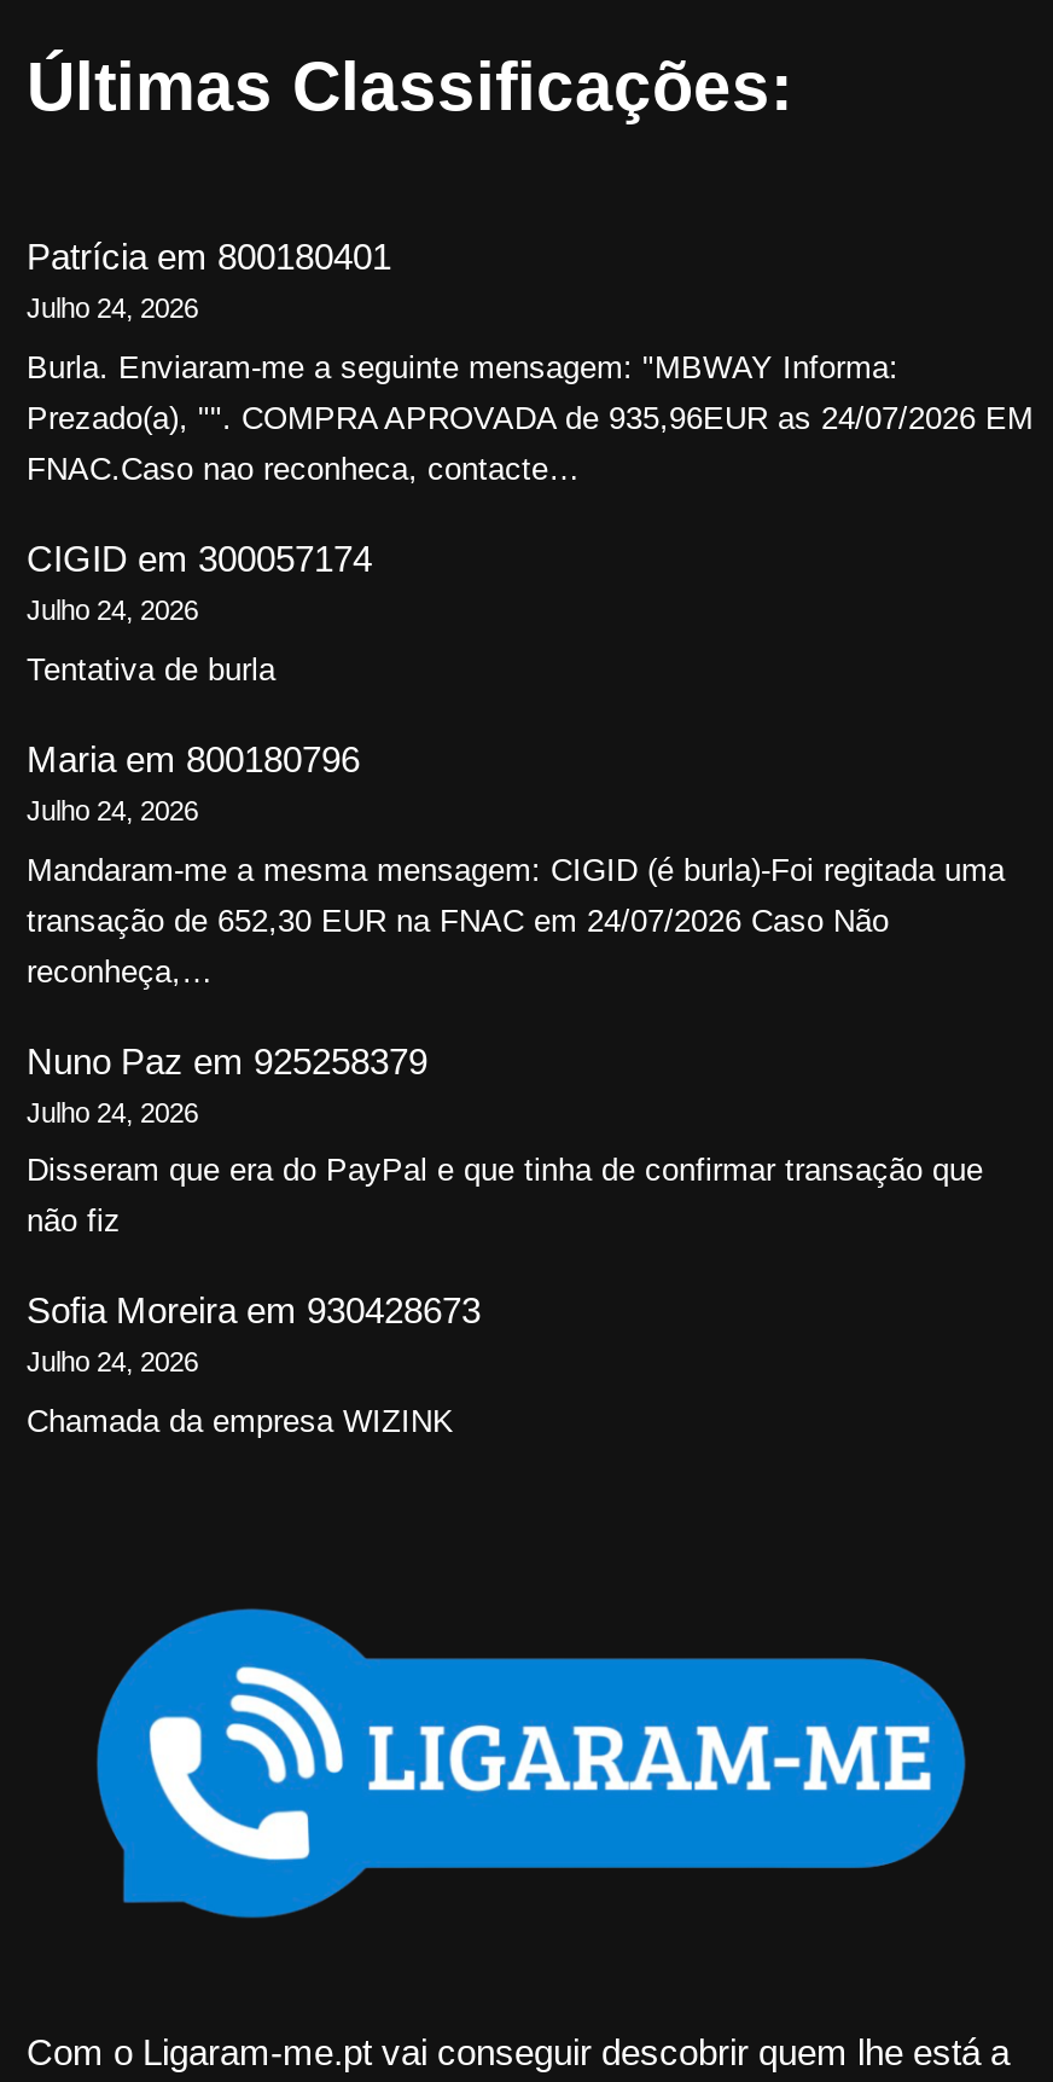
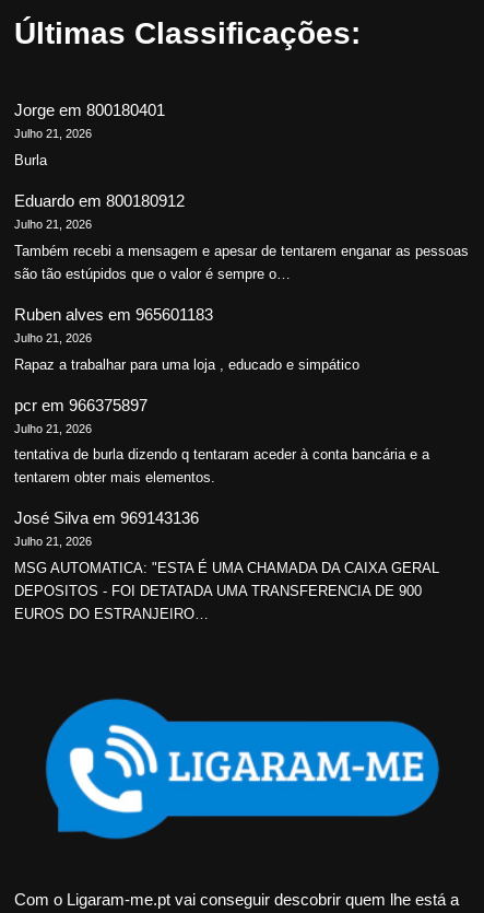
- Patrícia em 800180401
- Julho 24, 2026
+ Jorge em 800180401
+ Julho 21, 2026

- Burla. Enviaram-me a seguinte mensagem: "MBWAY Informa:
- Prezado(a), "". COMPRA APROVADA de 935,96EUR as 24/07/2026 EM
- FNAC.Caso nao reconheca, contacte…
+ Burla

- CIGID em 300057174
- Julho 24, 2026
+ Eduardo em 800180912
+ Julho 21, 2026

- Tentativa de burla
+ Também recebi a mensagem e apesar de tentarem enganar as pessoas
+ são tão estúpidos que o valor é sempre o…

- Maria em 800180796
- Julho 24, 2026
+ Ruben alves em 965601183
+ Julho 21, 2026

- Mandaram-me a mesma mensagem: CIGID (é burla)-Foi regitada uma
- transação de 652,30 EUR na FNAC em 24/07/2026 Caso Não
- reconheça,…
+ Rapaz a trabalhar para uma loja , educado e simpático

- Nuno Paz em 925258379
- Julho 24, 2026
+ pcr em 966375897
+ Julho 21, 2026

- Disseram que era do PayPal e que tinha de confirmar transação que
- não fiz
+ tentativa de burla dizendo q tentaram aceder à conta bancária e a
+ tentarem obter mais elementos.

- Sofia Moreira em 930428673
- Julho 24, 2026
+ José Silva em 969143136
+ Julho 21, 2026

- Chamada da empresa WIZINK
+ MSG AUTOMATICA: "ESTA É UMA CHAMADA DA CAIXA GERAL
+ DEPOSITOS - FOI DETATADA UMA TRANSFERENCIA DE 900
+ EUROS DO ESTRANJEIRO…
